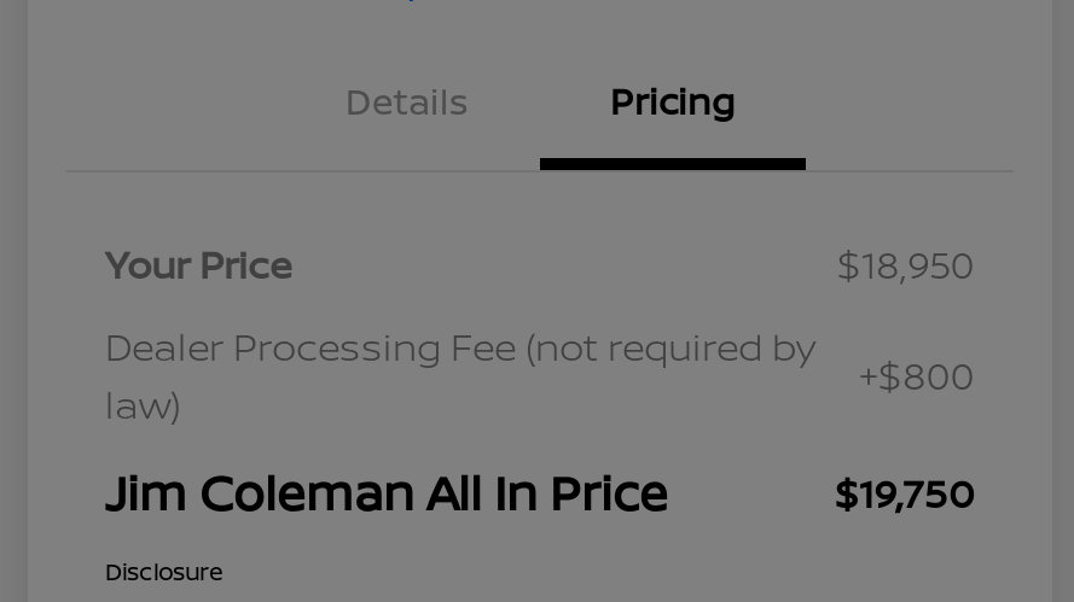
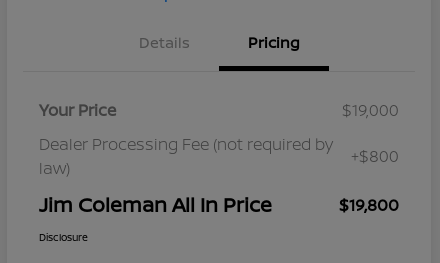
- $18,950
+ $19,000

- $19,750
+ $19,800
